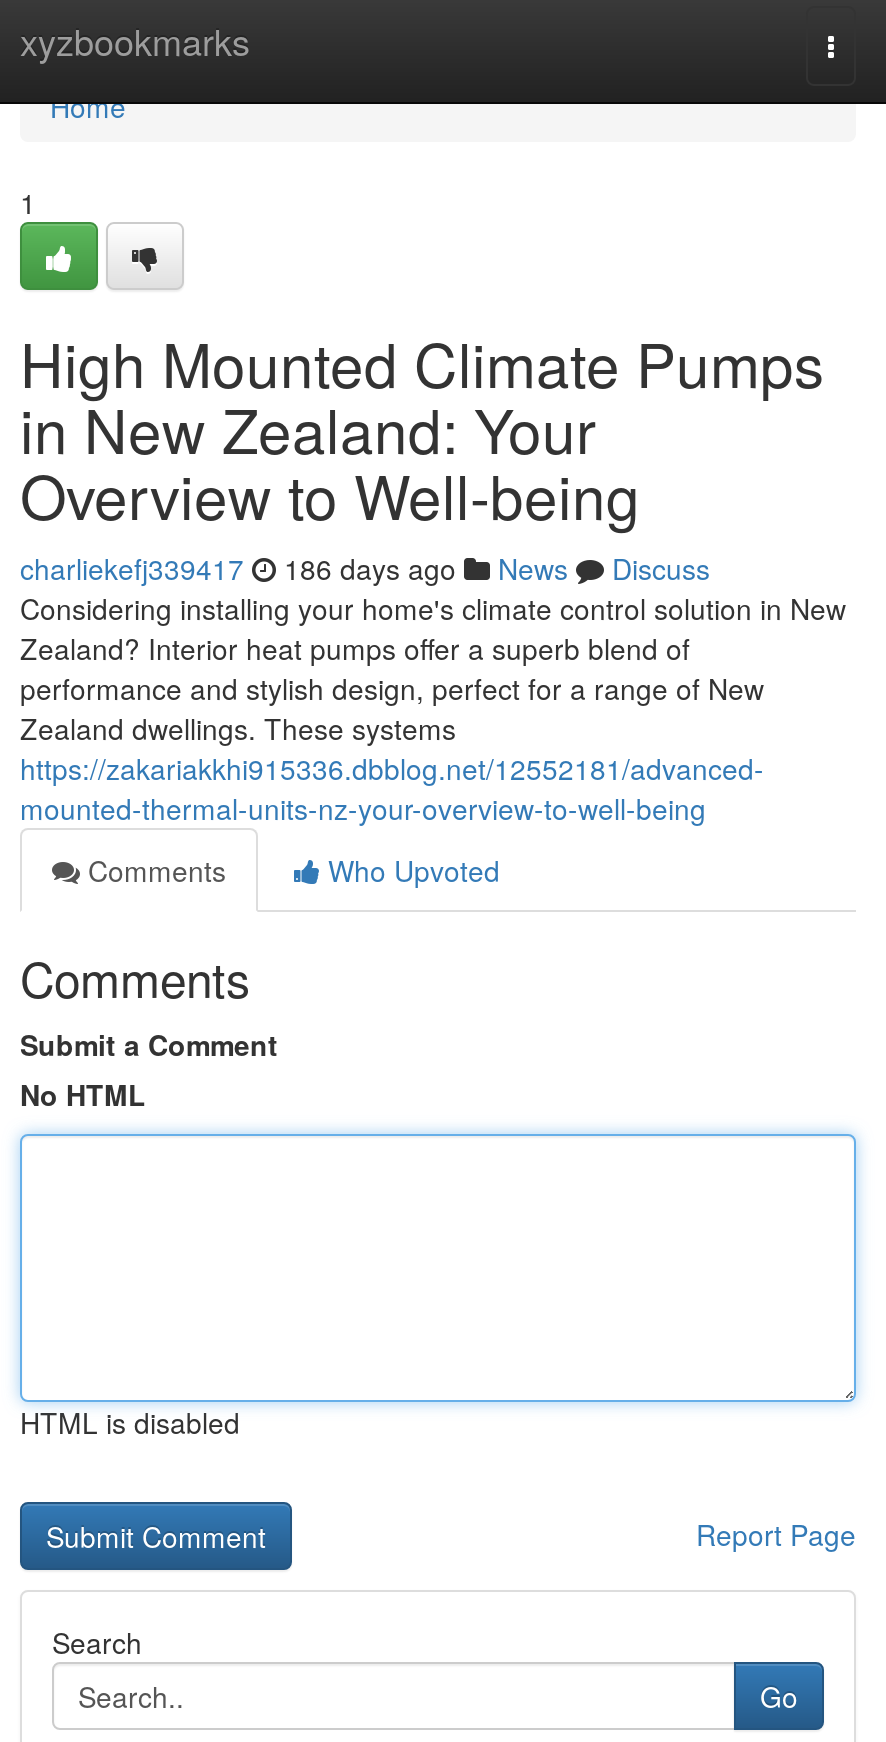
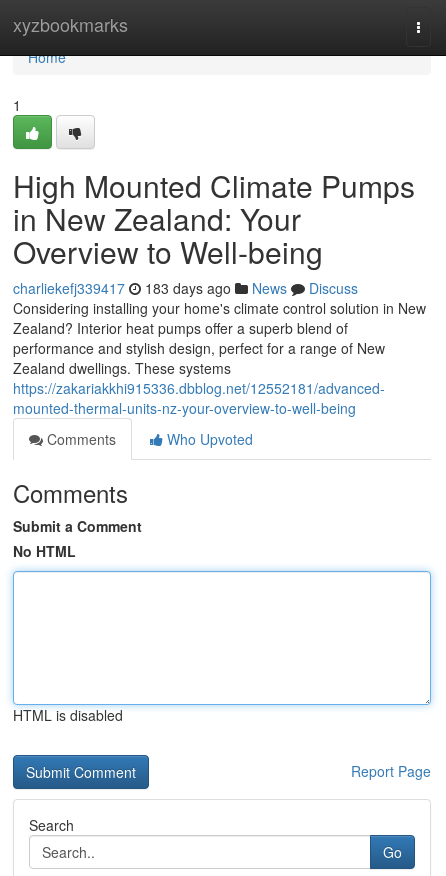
- charliekefj339417 186 days ago News Discuss
+ charliekefj339417 183 days ago News Discuss
